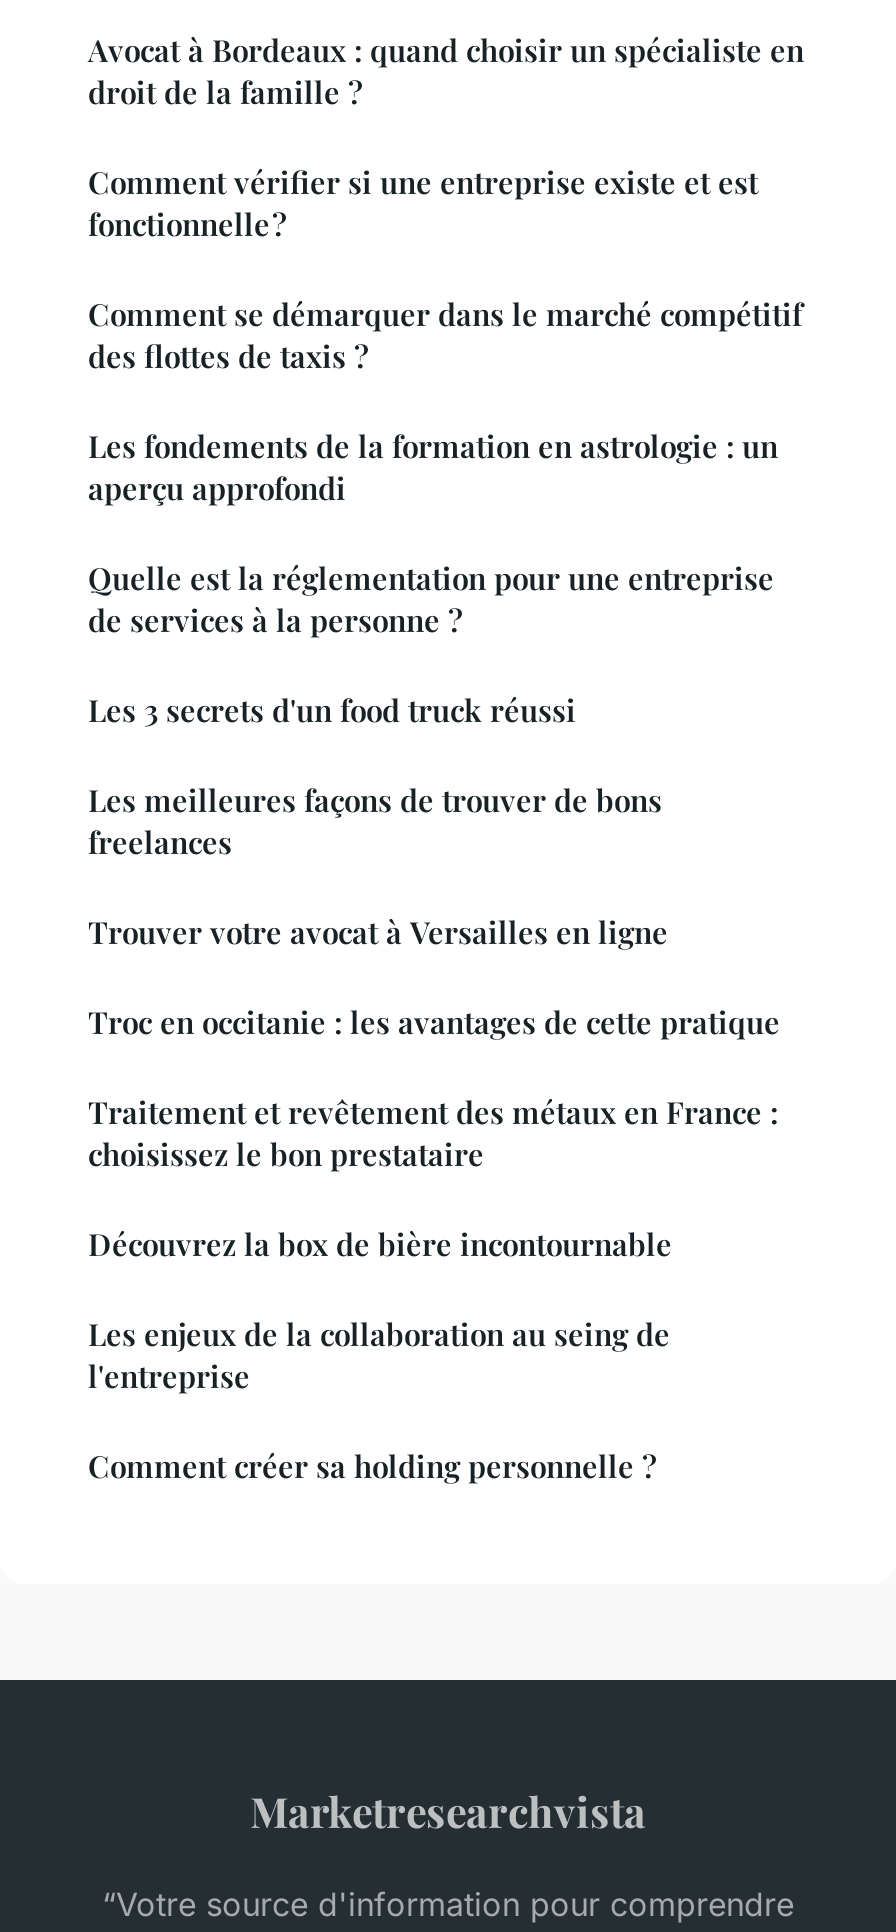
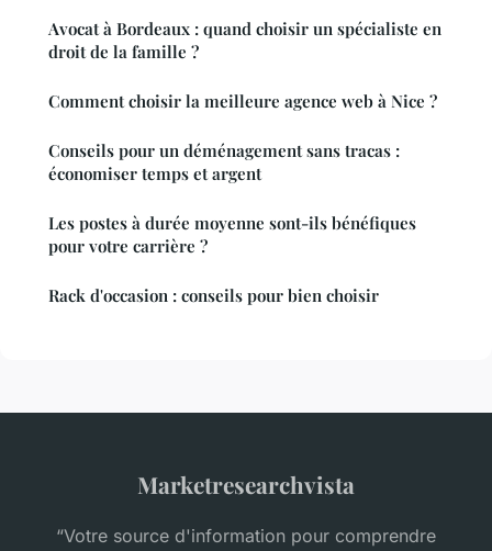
- Comment vérifier si une entreprise existe et est
- fonctionnelle ?
- Comment se démarquer dans le marché compétitif
- des flottes de taxis ?
- Les fondements de la formation en astrologie : un
- aperçu approfondi
- Quelle est la réglementation pour une entreprise
- de services à la personne ?
- Les 3 secrets d'un food truck réussi
- Les meilleures façons de trouver de bons
- freelances
- Trouver votre avocat à Versailles en ligne
- Troc en occitanie : les avantages de cette pratique
- Traitement et revêtement des métaux en France :
- choisissez le bon prestataire
- Découvrez la box de bière incontournable
- Les enjeux de la collaboration au seing de
- l'entreprise
- Comment créer sa holding personnelle ?
+ Comment choisir la meilleure agence web à Nice ?
+ Conseils pour un déménagement sans tracas :
+ économiser temps et argent
+ Les postes à durée moyenne sont-ils bénéfiques
+ pour votre carrière ?
+ Rack d'occasion : conseils pour bien choisir
